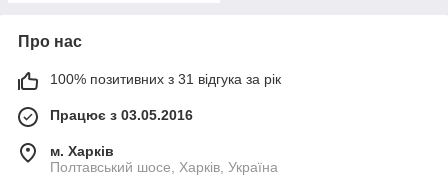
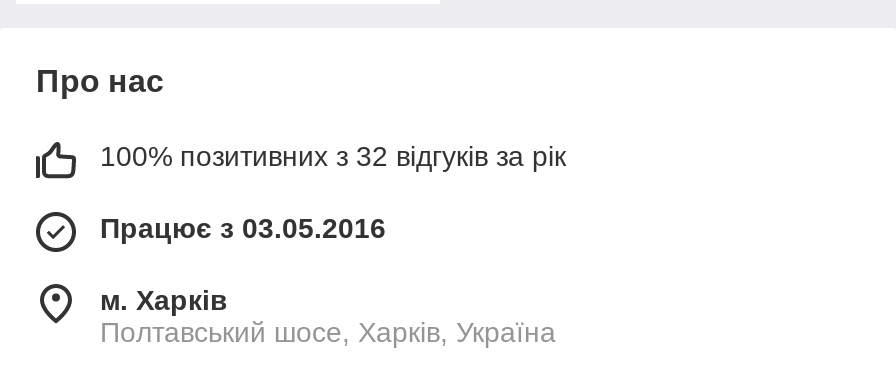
- 100% позитивних з 31 відгука за рік
+ 100% позитивних з 32 відгуків за рік
